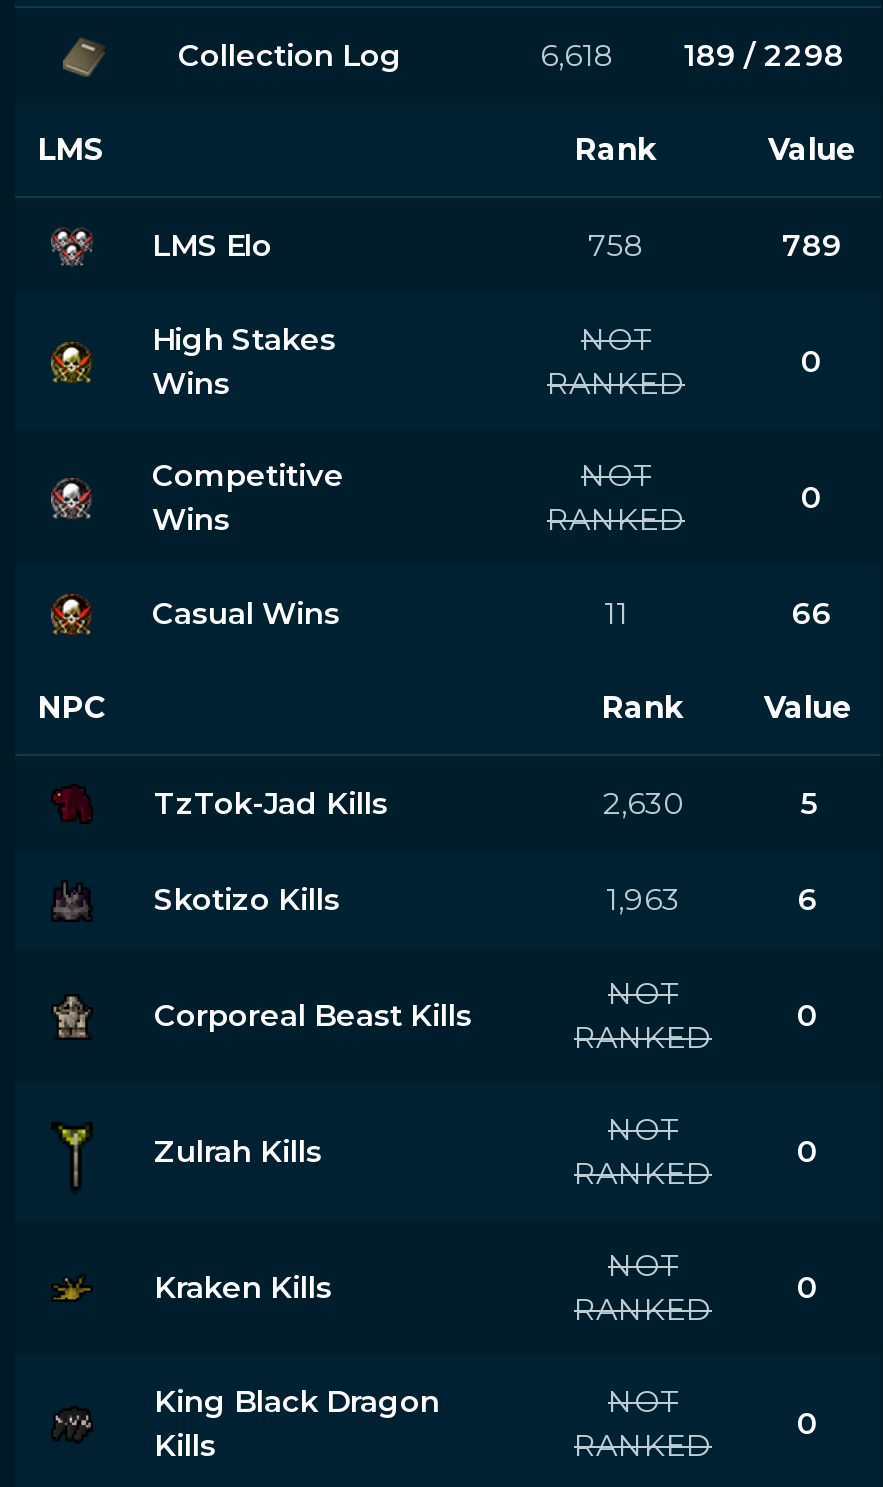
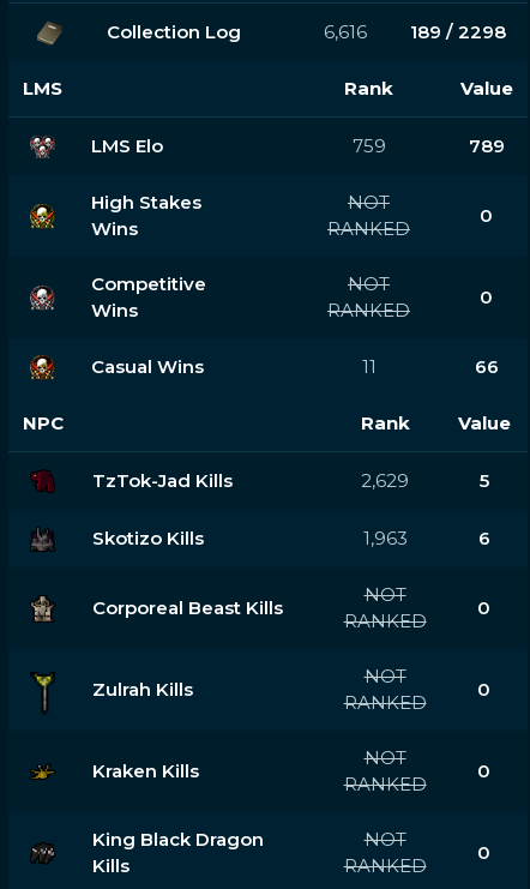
- 6,618 189 / 2298
+ 6,616 189 / 2298

- 758
+ 759

- 2,630
+ 2,629
